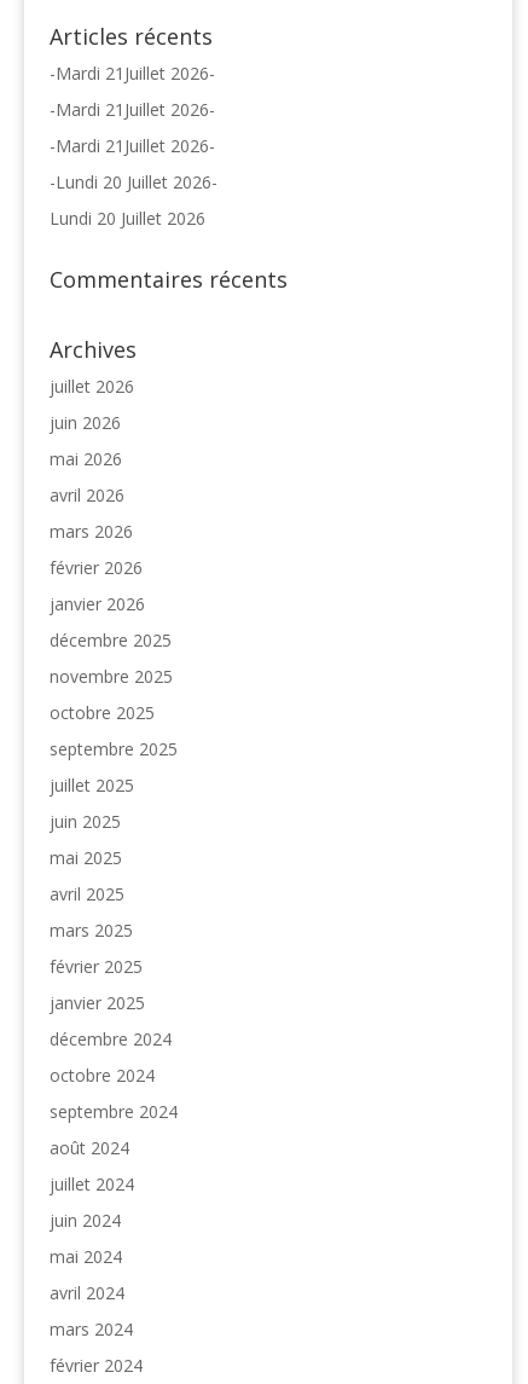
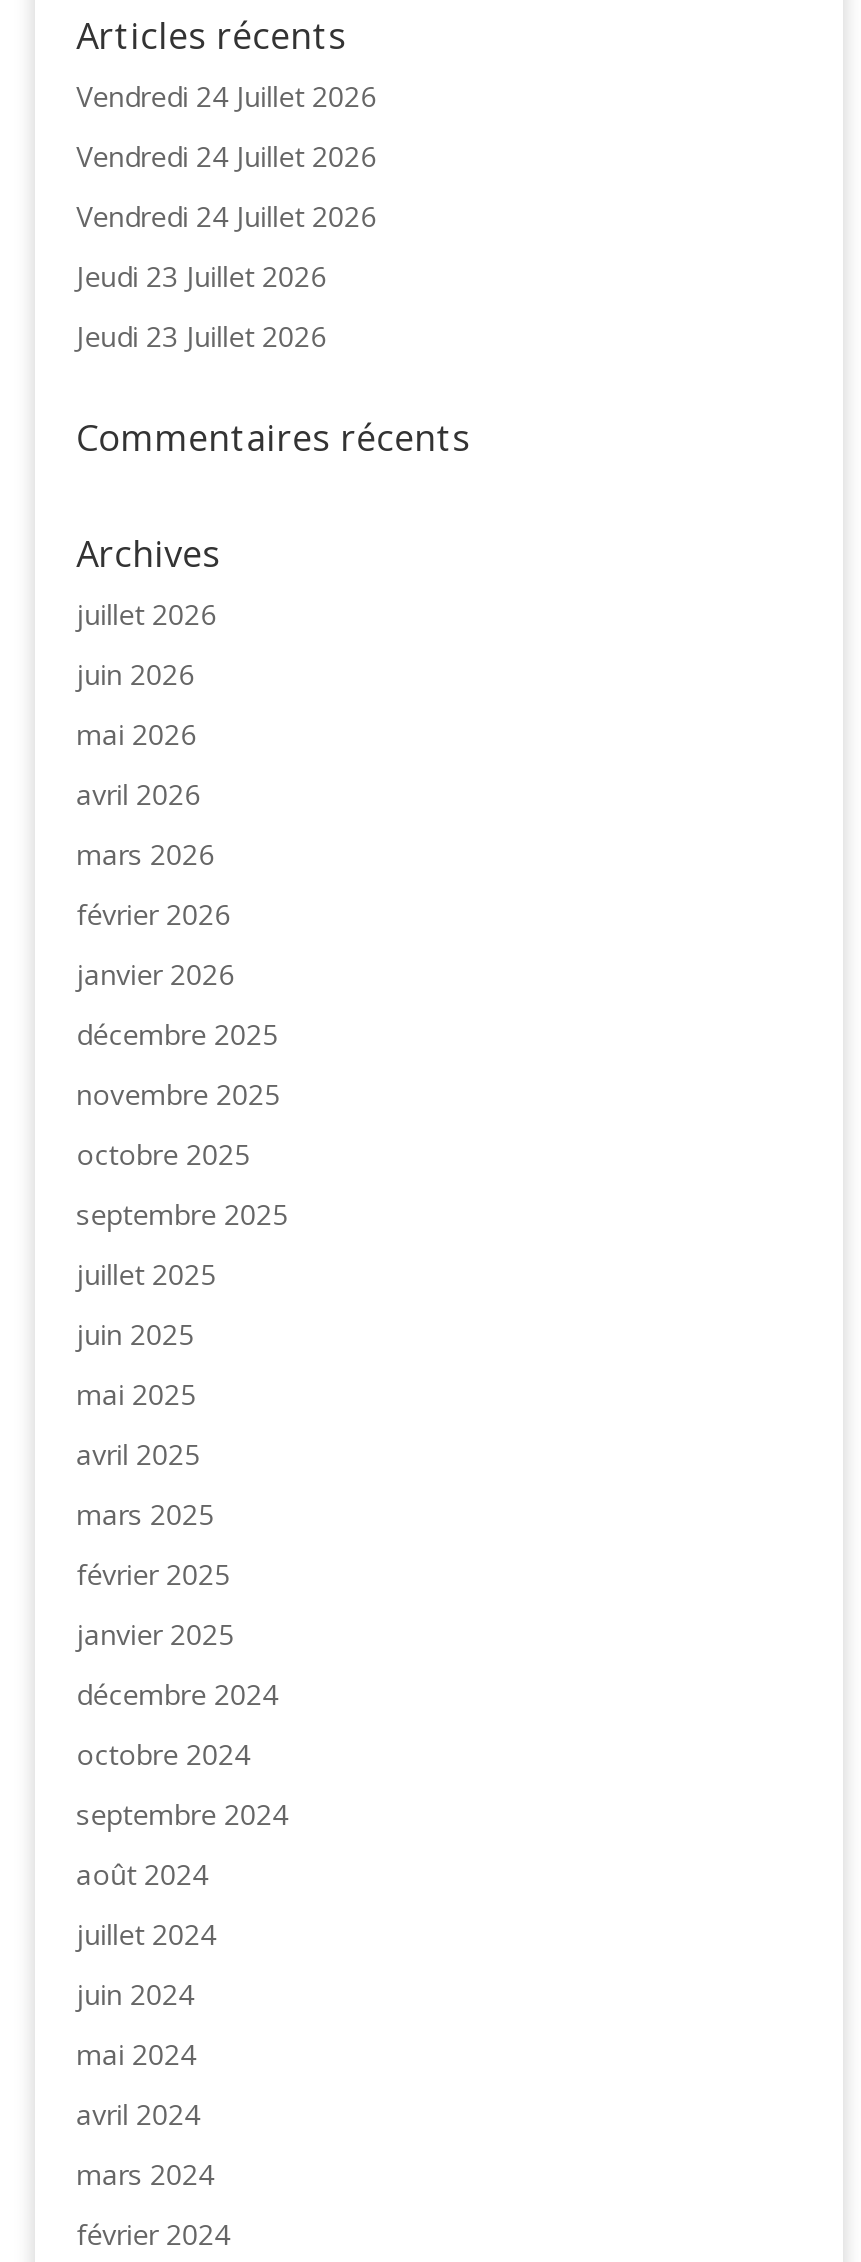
- -Mardi 21Juillet 2026-
+ Vendredi 24 Juillet 2026

- -Mardi 21Juillet 2026-
+ Vendredi 24 Juillet 2026

- -Mardi 21Juillet 2026-
+ Vendredi 24 Juillet 2026

- -Lundi 20 Juillet 2026-
+ Jeudi 23 Juillet 2026

- Lundi 20 Juillet 2026
+ Jeudi 23 Juillet 2026
